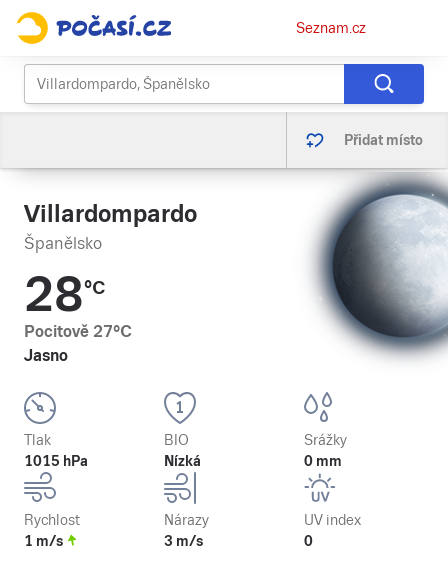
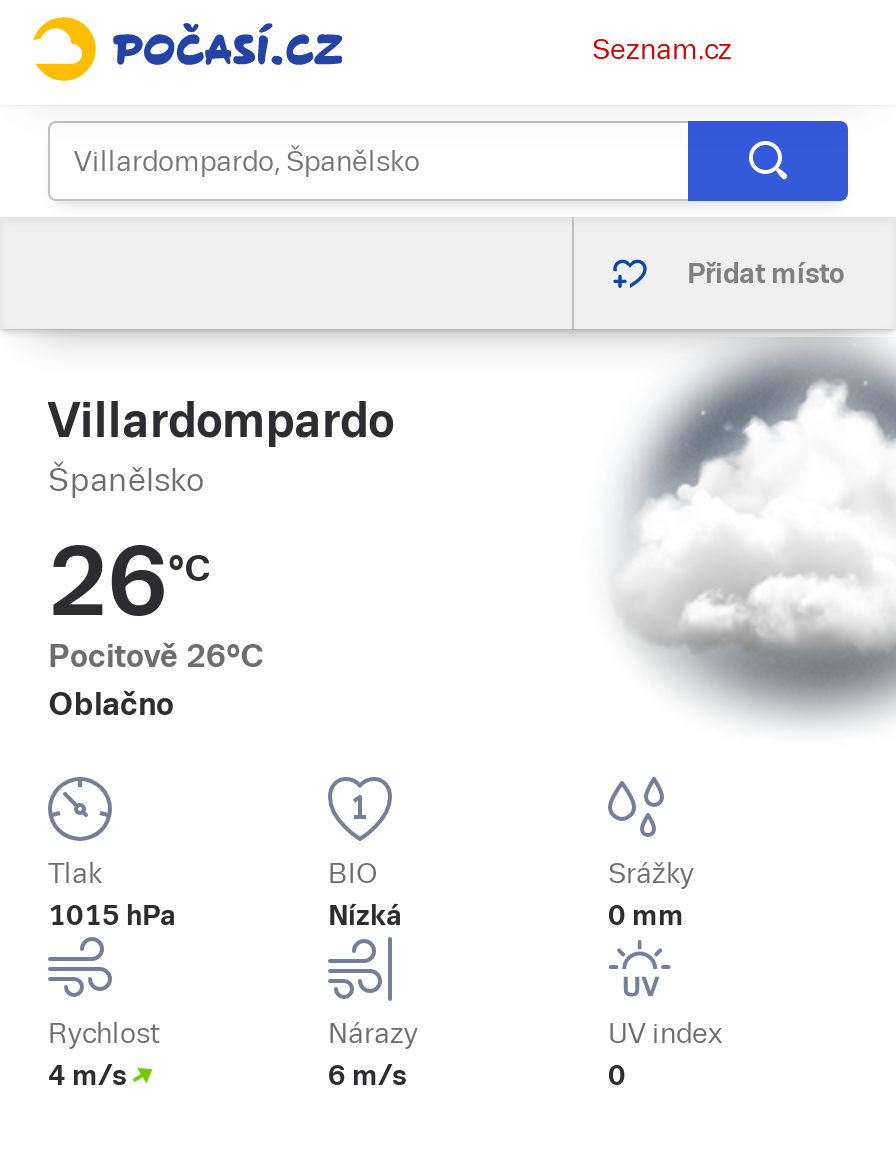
- [image]
+ [image]

- 28°C
- Pocitově 27°C
- Jasno
+ 26°C
+ Pocitově 26°C
+ Oblačno

- 1 m/s
+ 4 m/s

- 3 m/s
+ 6 m/s
